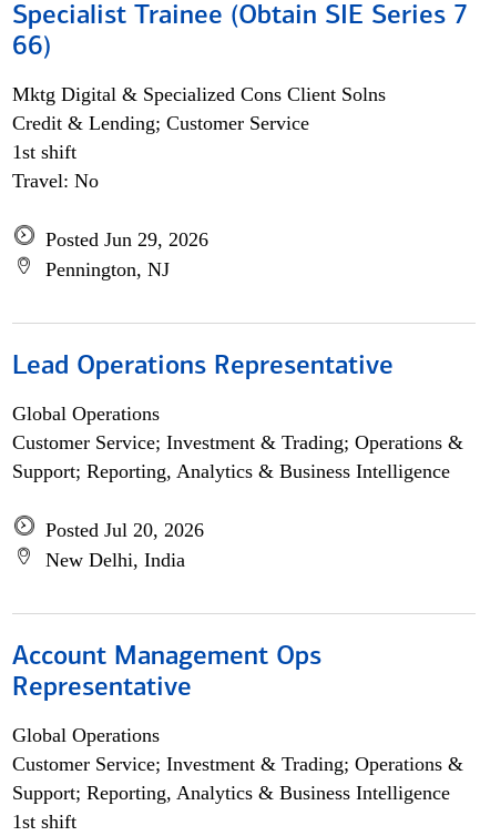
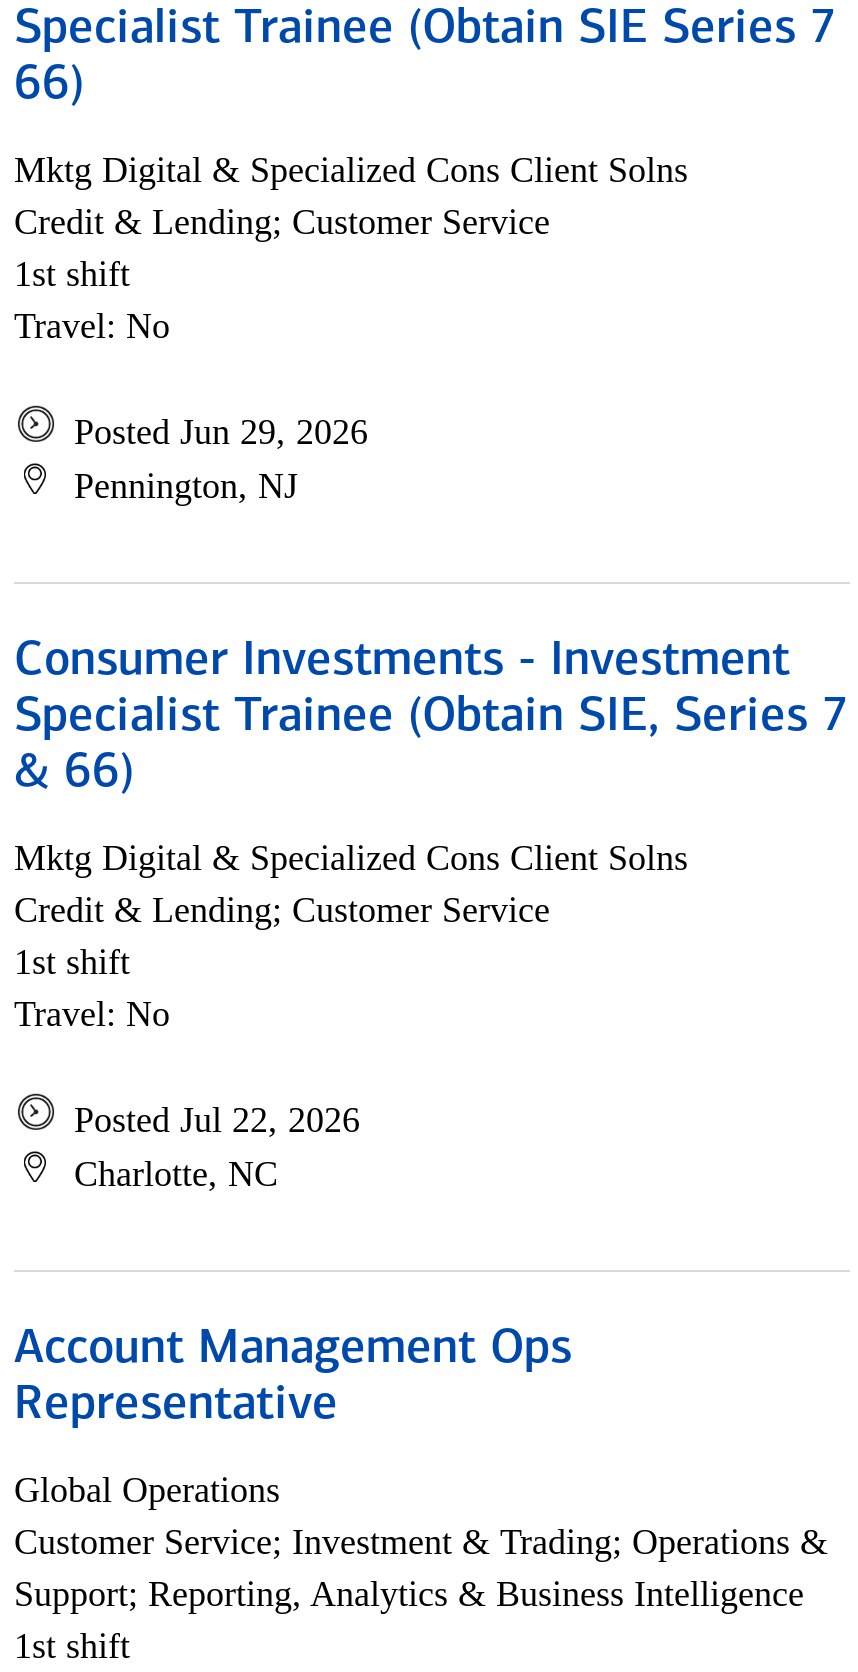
- Lead Operations Representative
+ Consumer Investments - Investment
+ Specialist Trainee (Obtain SIE, Series 7
+ & 66)

- Global Operations
- Customer Service; Investment & Trading; Operations &
- Support; Reporting, Analytics & Business Intelligence
+ Mktg Digital & Specialized Cons Client Solns
+ Credit & Lending; Customer Service
+ 1st shift
+ Travel: No

- Posted Jul 20, 2026
- New Delhi, India
+ Posted Jul 22, 2026
+ Charlotte, NC
